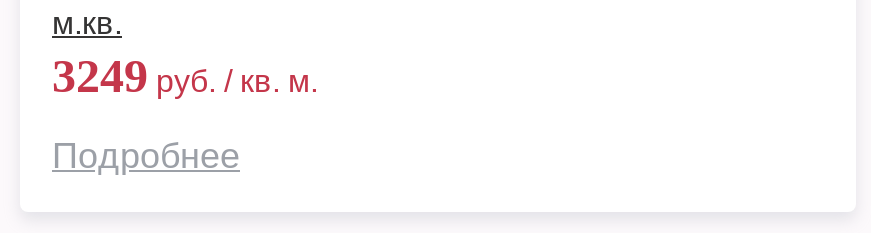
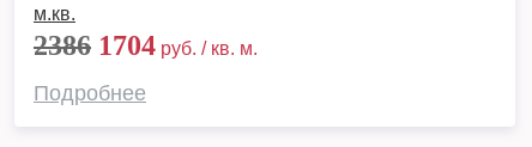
- 3249 руб. / кв. м.
+ 2386 1704 руб. / кв. м.
